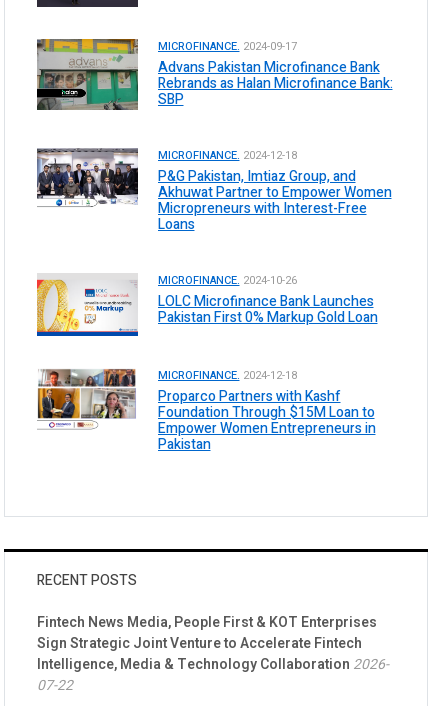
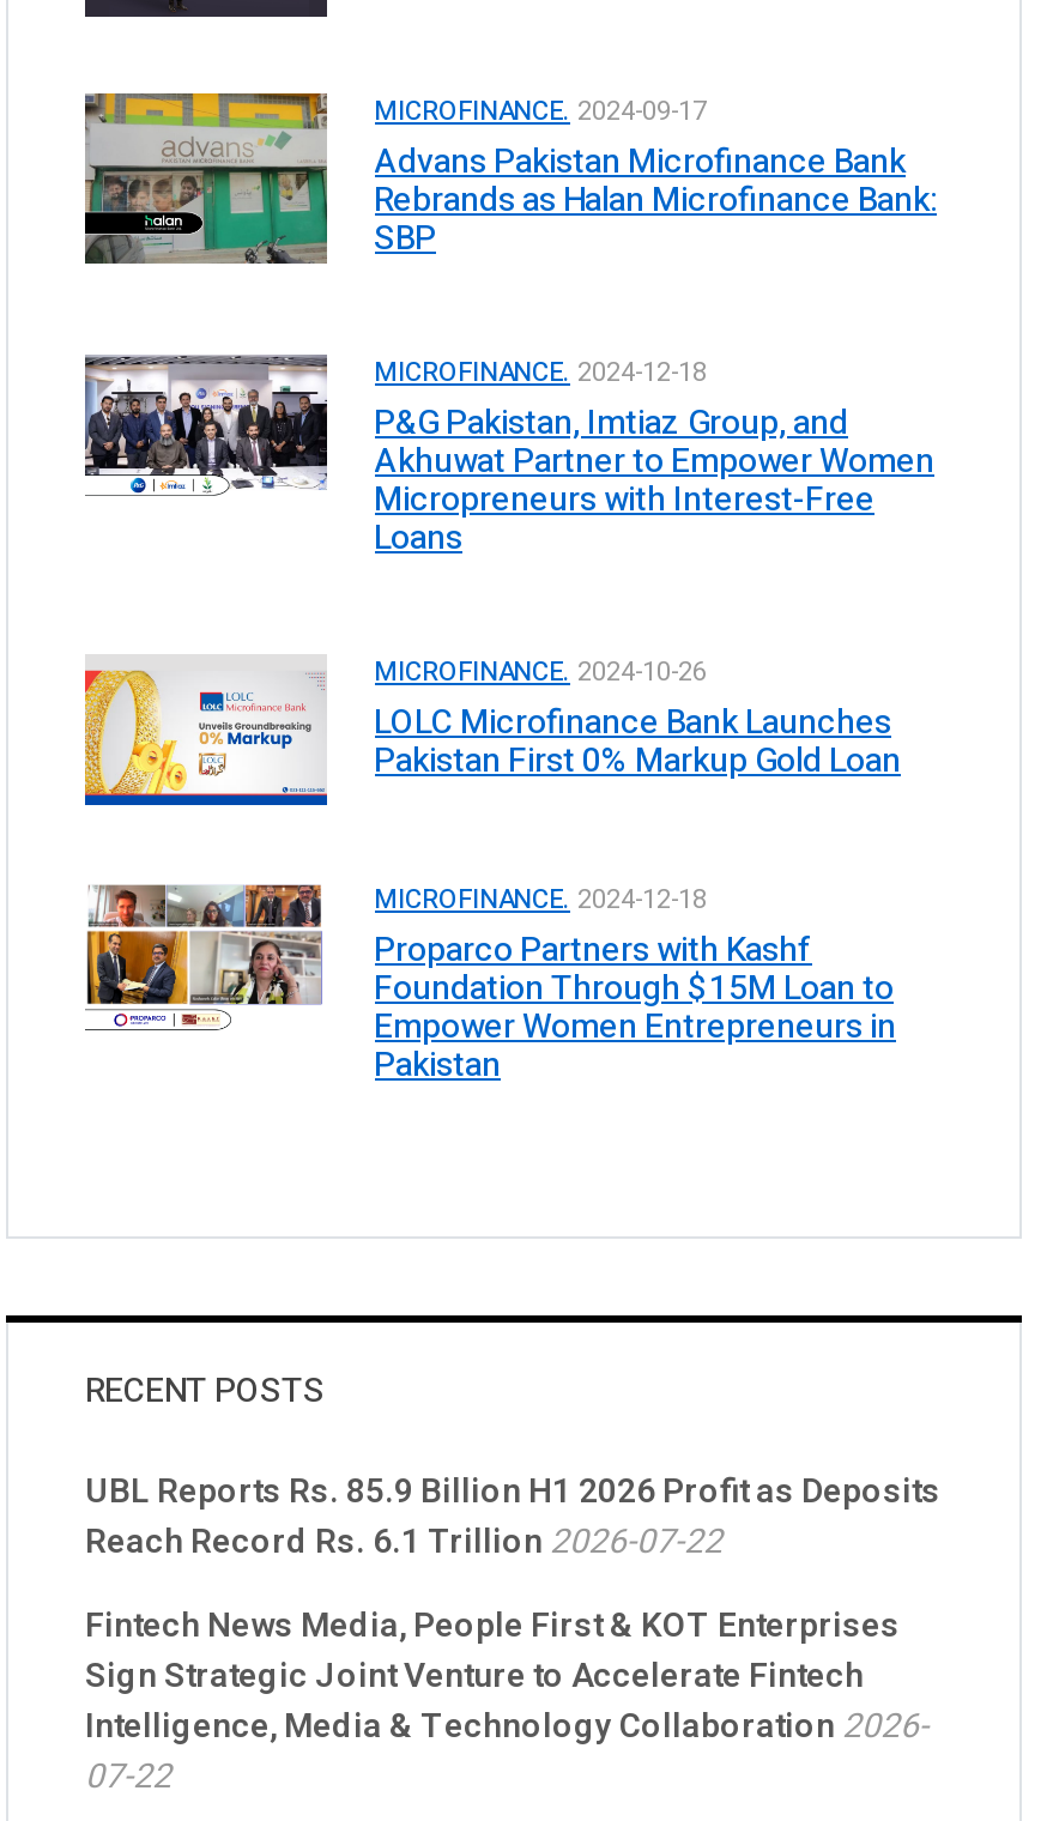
+ UBL Reports Rs. 85.9 Billion H1 2026 Profit as Deposits
+ Reach Record Rs. 6.1 Trillion 2026-07-22
